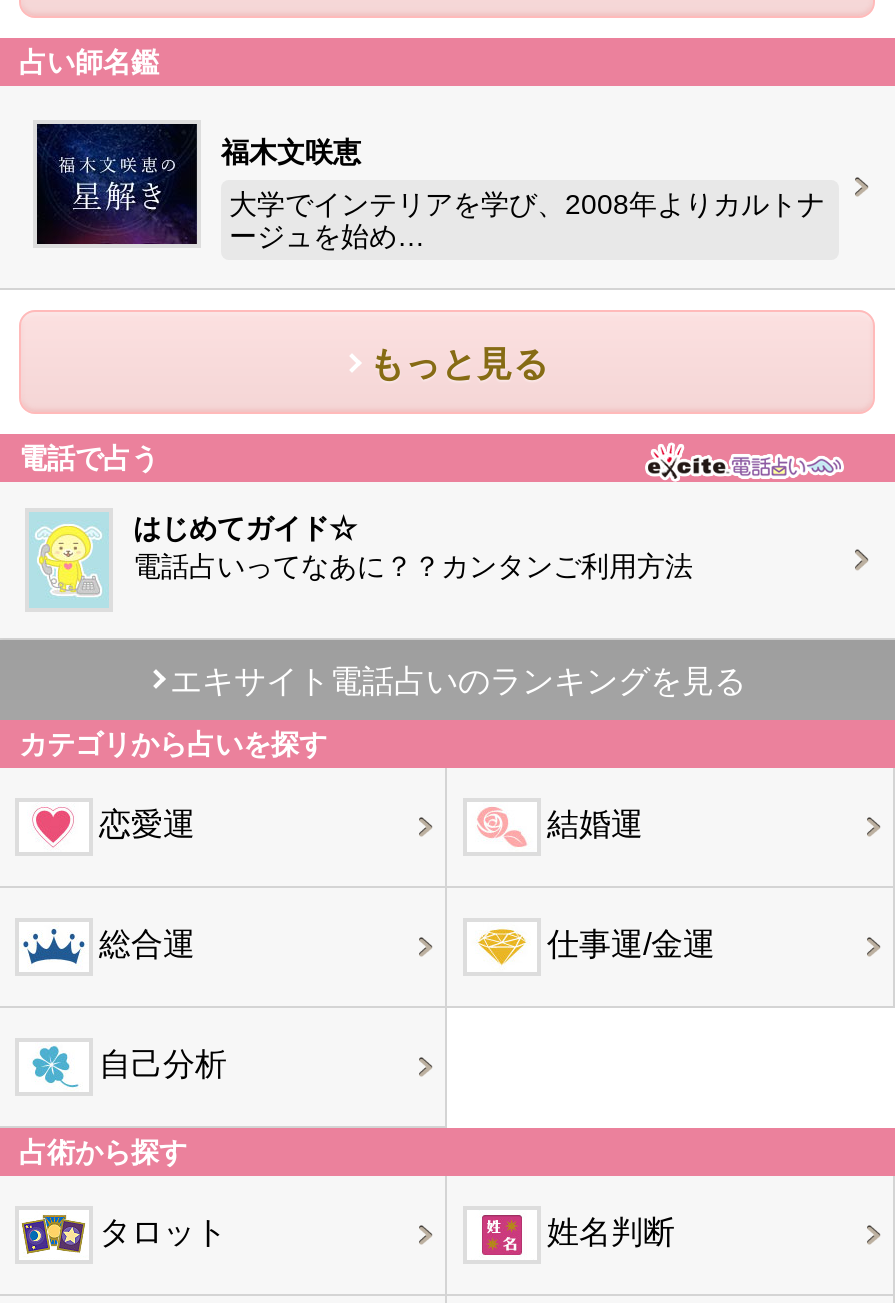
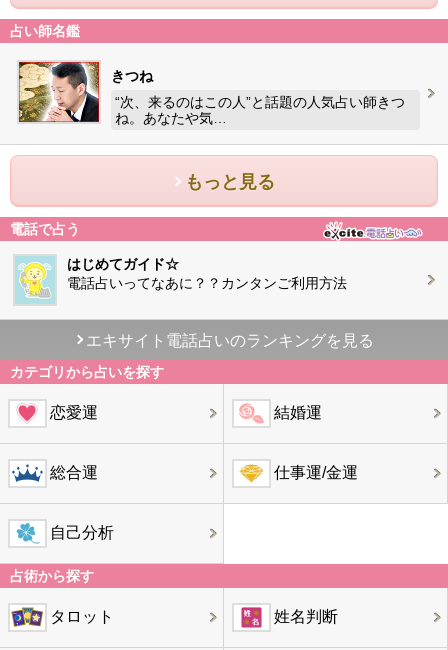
- [image]
- 福木文咲恵
+ [image]
+ きつね

- 大学でインテリアを学び、2008年よりカルトナ
- ージュを始め…
+ “次、来るのはこの人”と話題の人気占い師きつ
+ ね。あなたや気…
